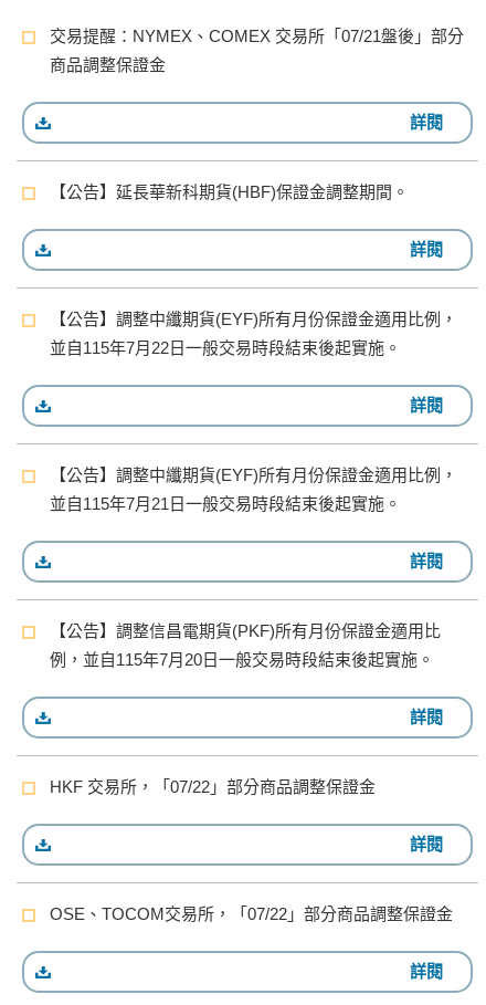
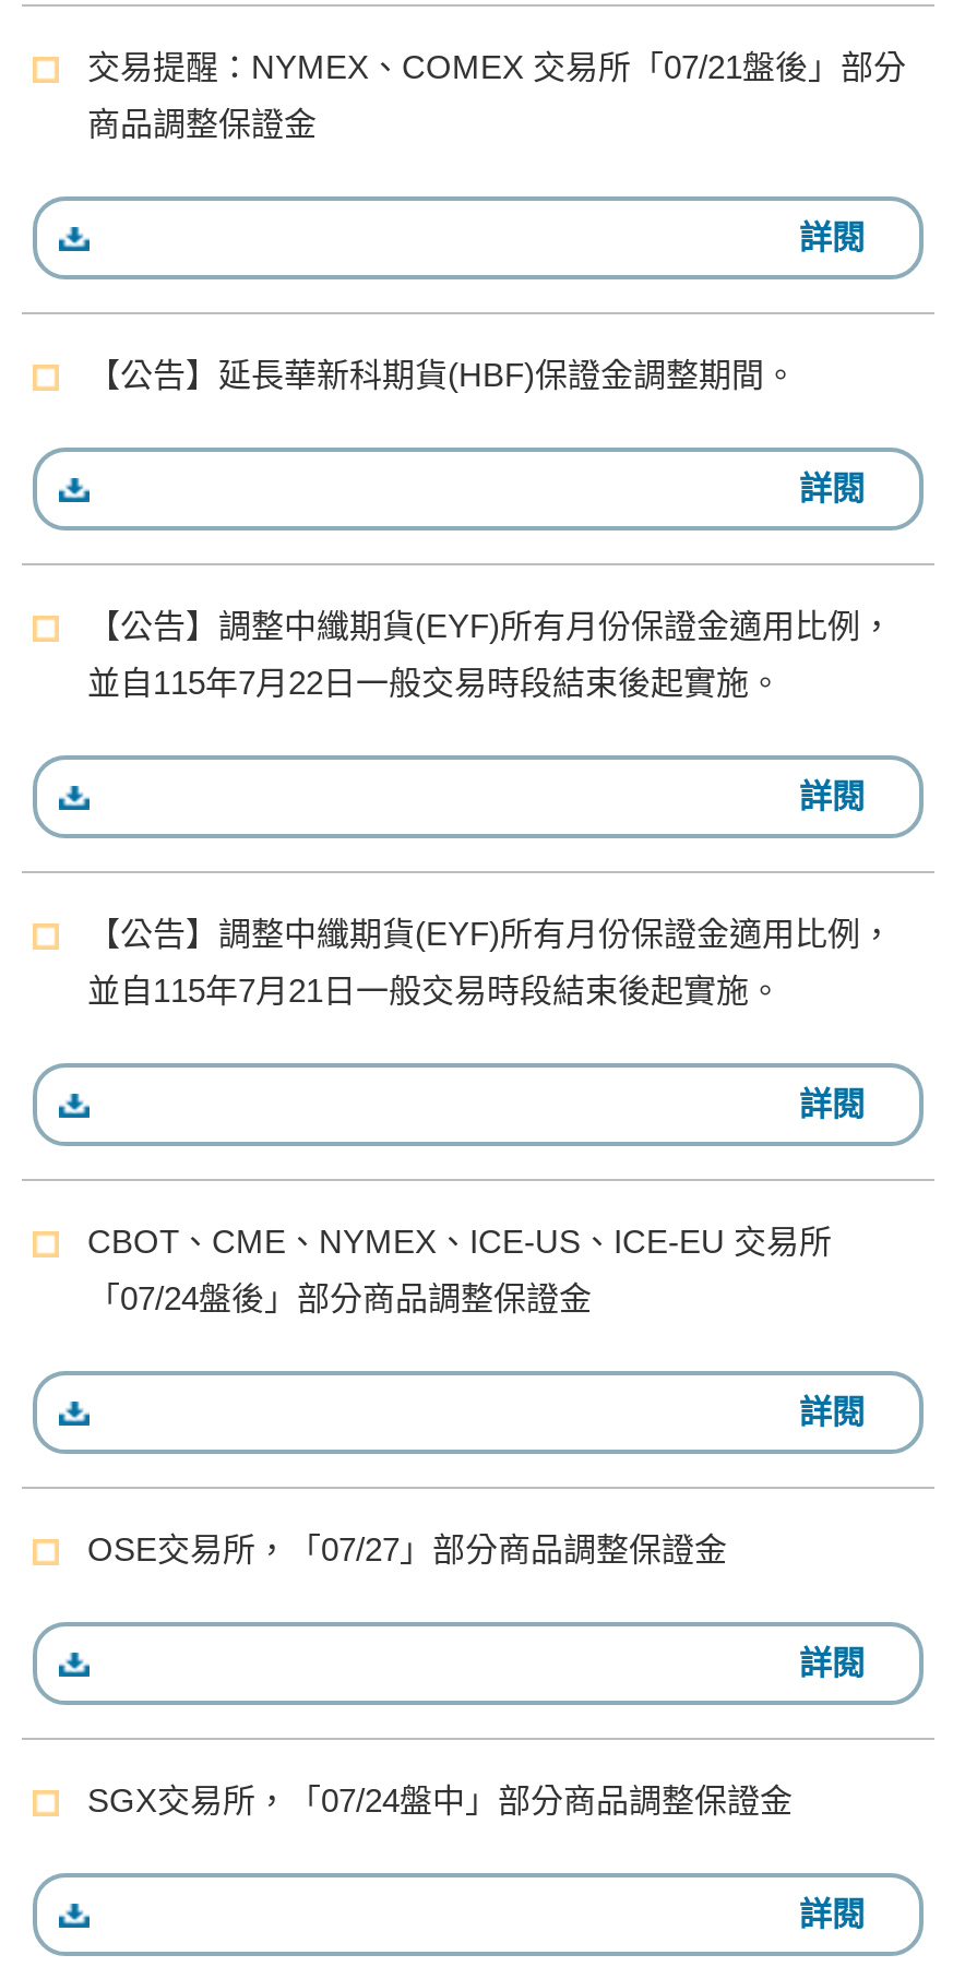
- 【公告】調整信昌電期貨(PKF)所有月份保證金適用比
+ CBOT、CME、NYMEX、ICE-US、ICE-EU 交易所

- 例，並自115年7月20日一般交易時段結束後起實施。
+ 「07/24盤後」部分商品調整保證金

- HKF 交易所，「07/22」部分商品調整保證金
+ OSE交易所，「07/27」部分商品調整保證金

- OSE、TOCOM交易所，「07/22」部分商品調整保證金
+ SGX交易所，「07/24盤中」部分商品調整保證金
